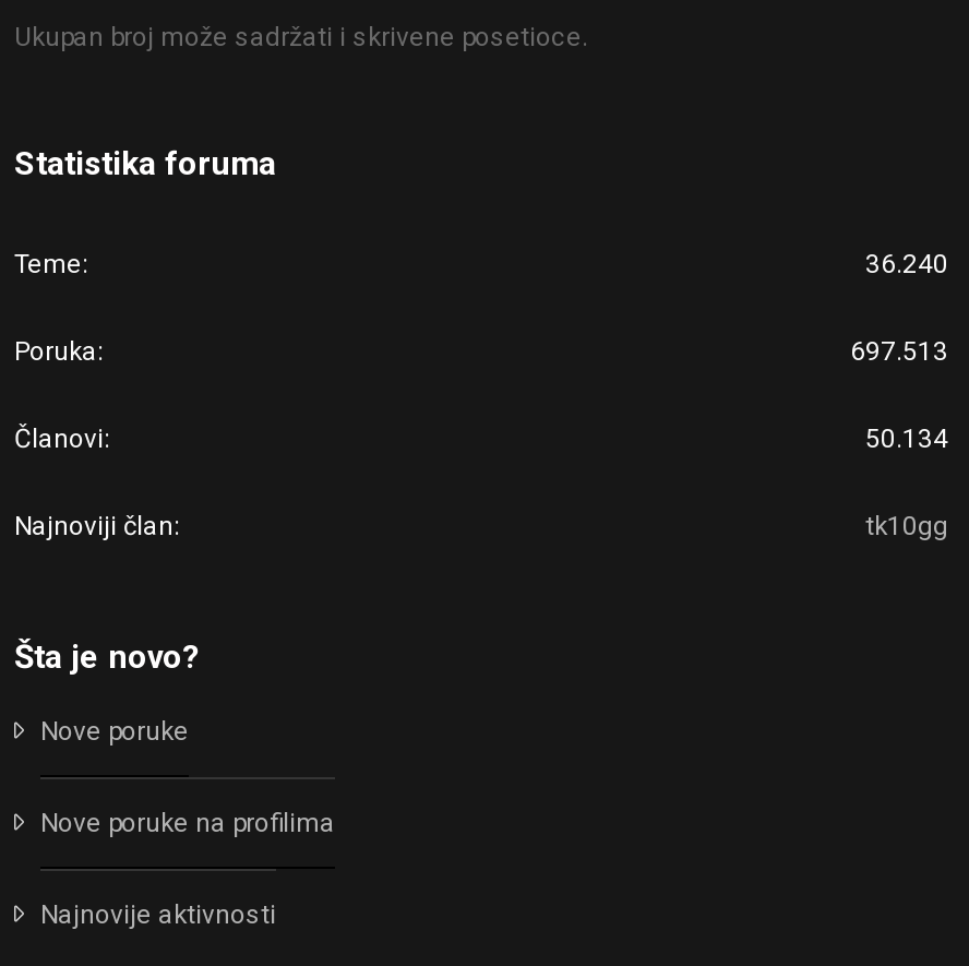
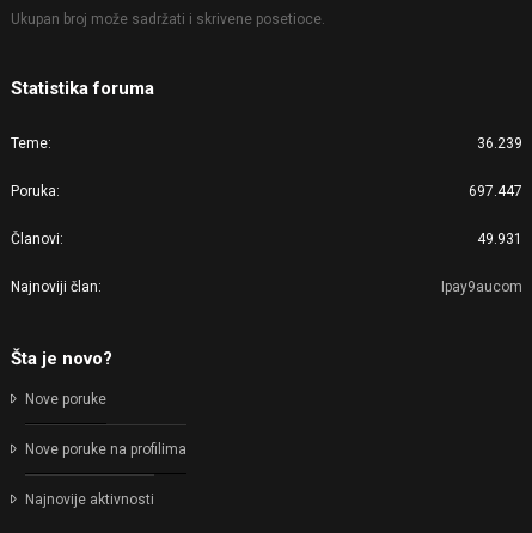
- 36.240
+ 36.239

- 697.513
+ 697.447

- 50.134
+ 49.931

- tk10gg
+ Ipay9aucom
